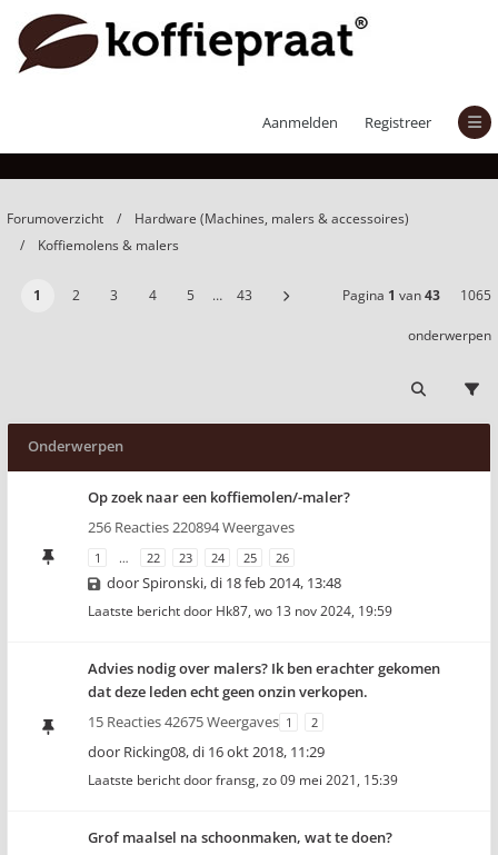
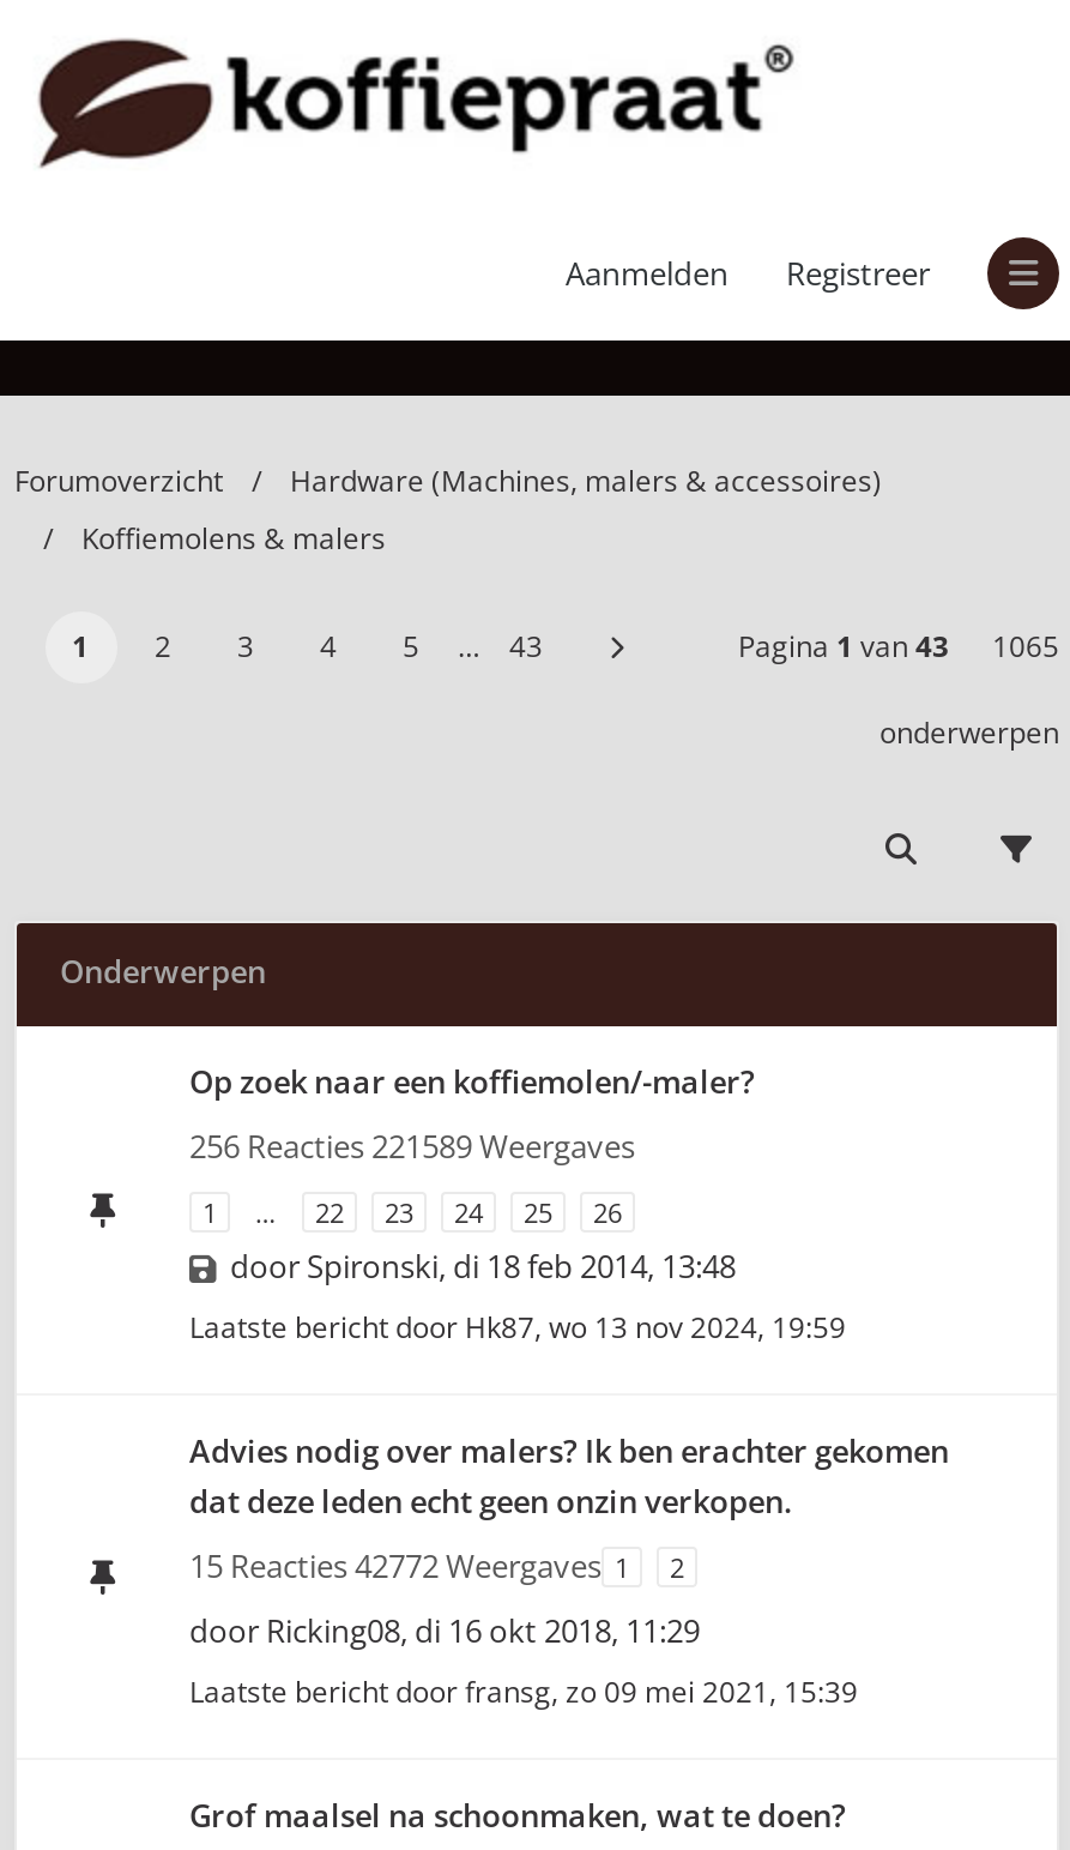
- 256 Reacties 220894 Weergaves
+ 256 Reacties 221589 Weergaves

- 15 Reacties 42675 Weergaves 1
+ 15 Reacties 42772 Weergaves 1
